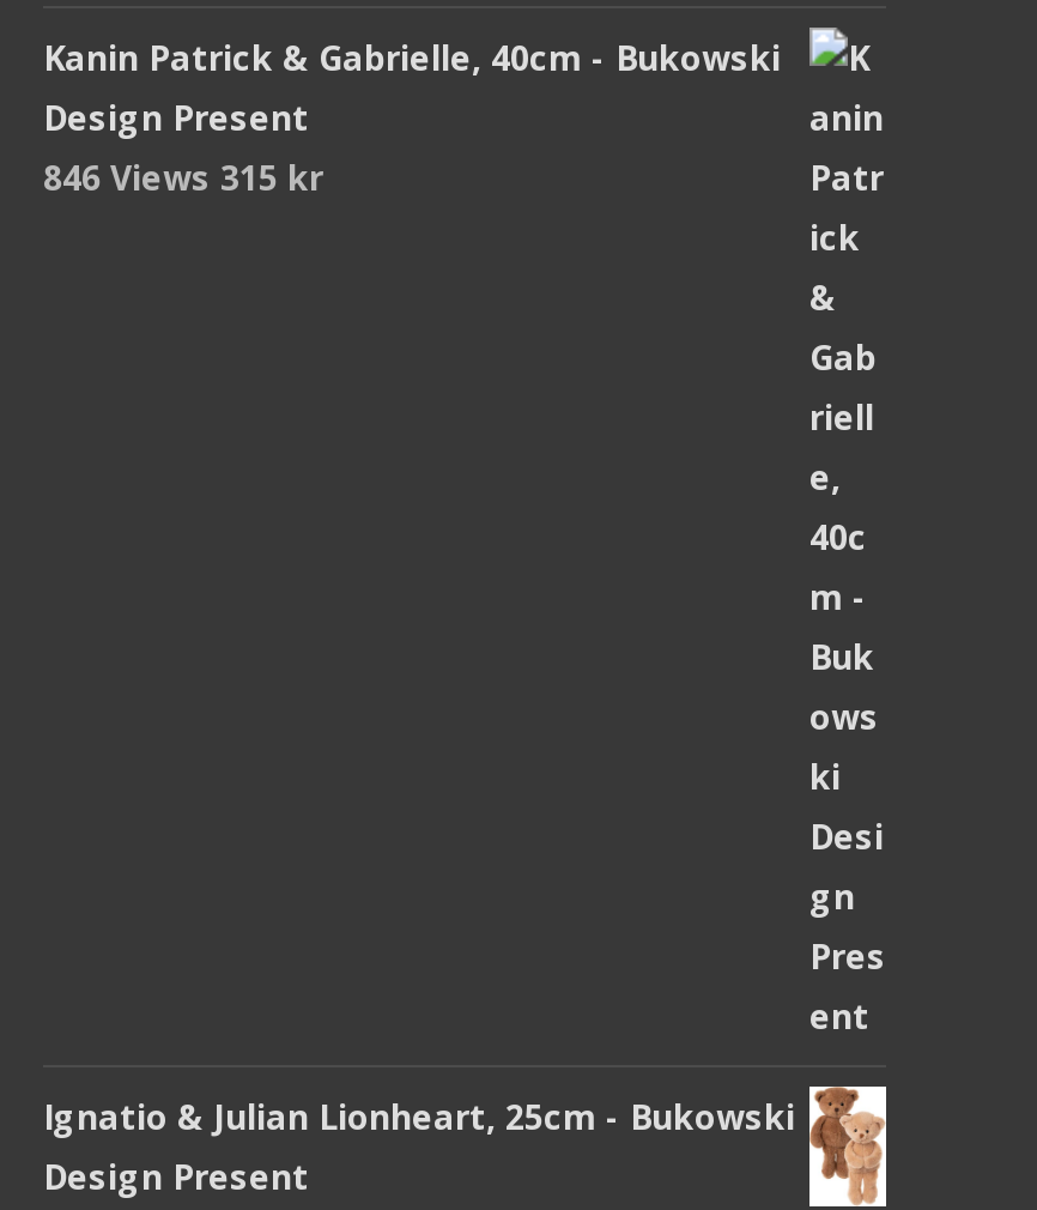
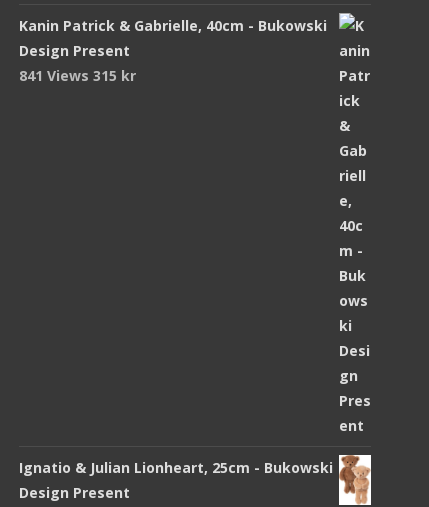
- 846 Views 315 kr
+ 841 Views 315 kr
